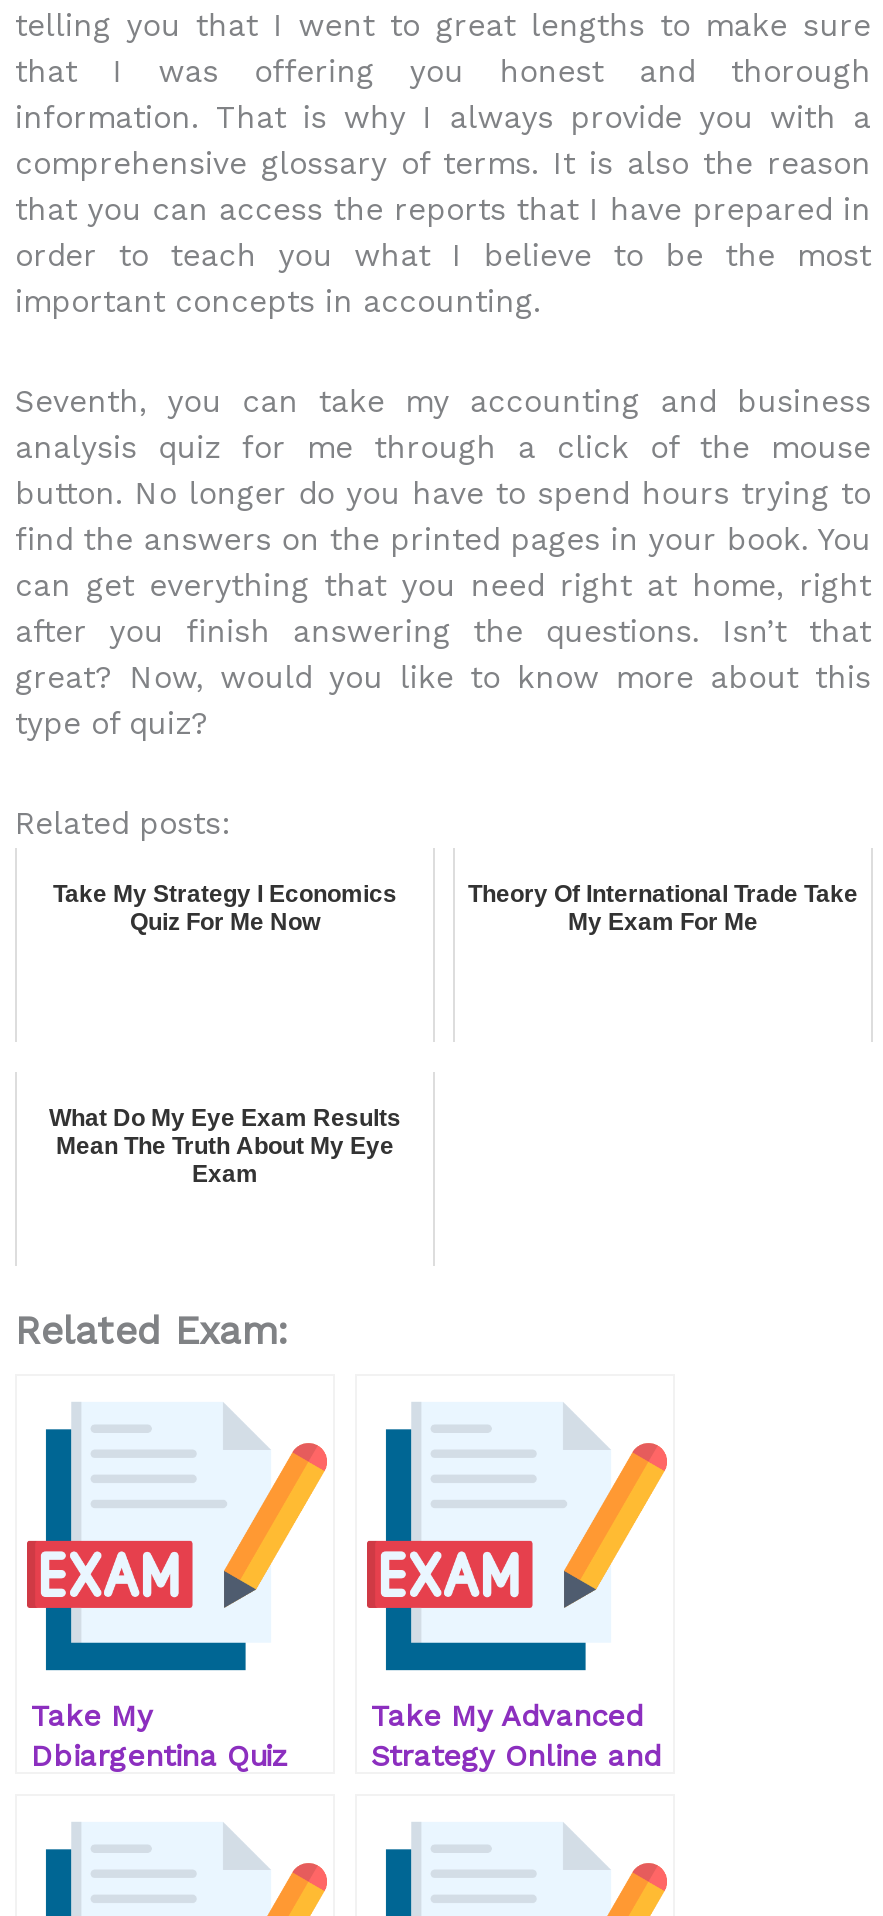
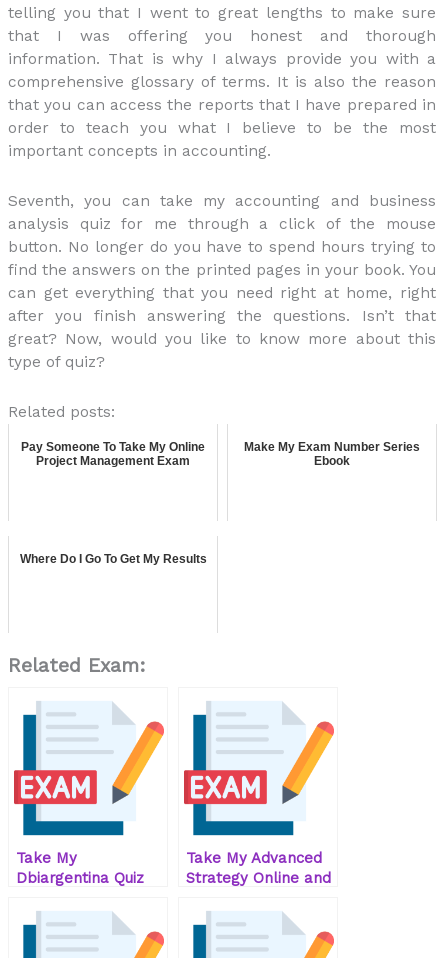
- Take My Strategy I Economics
- Quiz For Me Now
+ Pay Someone To Take My Online
+ Project Management Exam

- Theory Of International Trade Take
- My Exam For Me
+ Make My Exam Number Series
+ Ebook

- What Do My Eye Exam Results
- Mean The Truth About My Eye
- Exam
+ Where Do I Go To Get My Results
